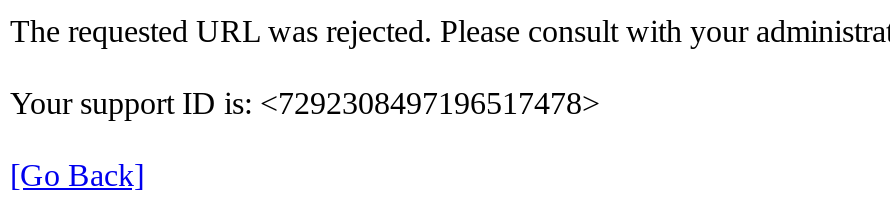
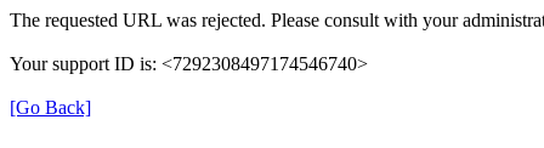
- Your support ID is: <7292308497196517478>
+ Your support ID is: <7292308497174546740>
